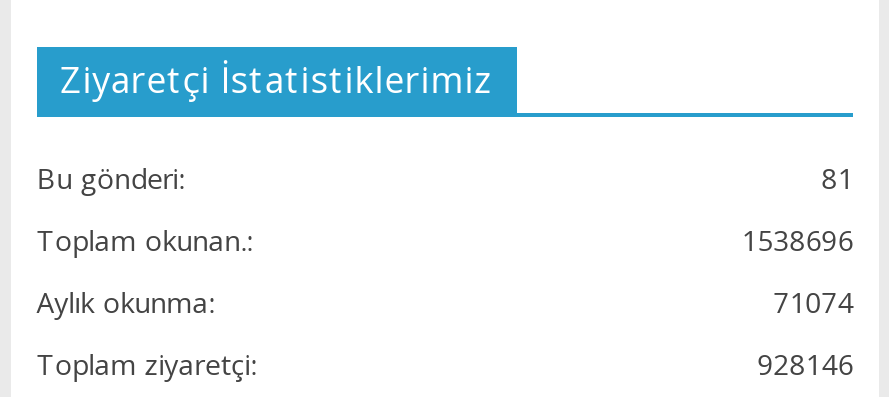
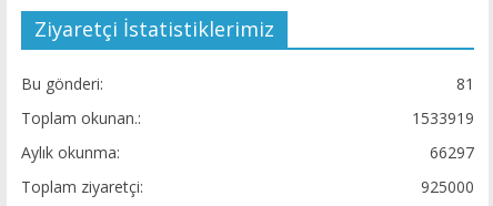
- 1538696
+ 1533919

- 71074
+ 66297

- 928146
+ 925000
